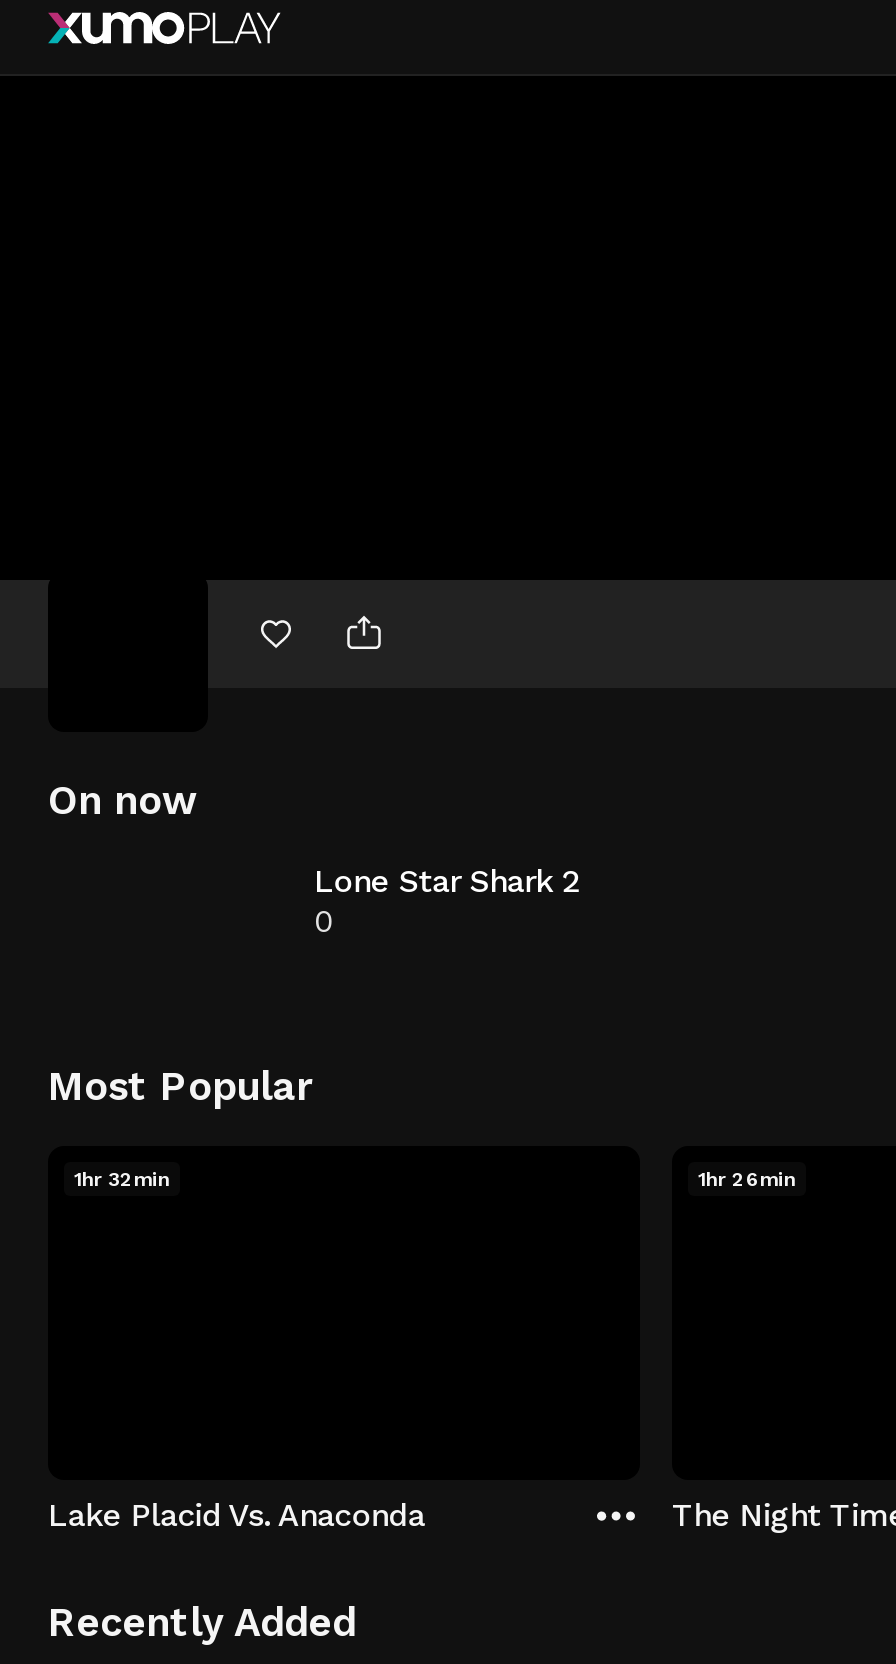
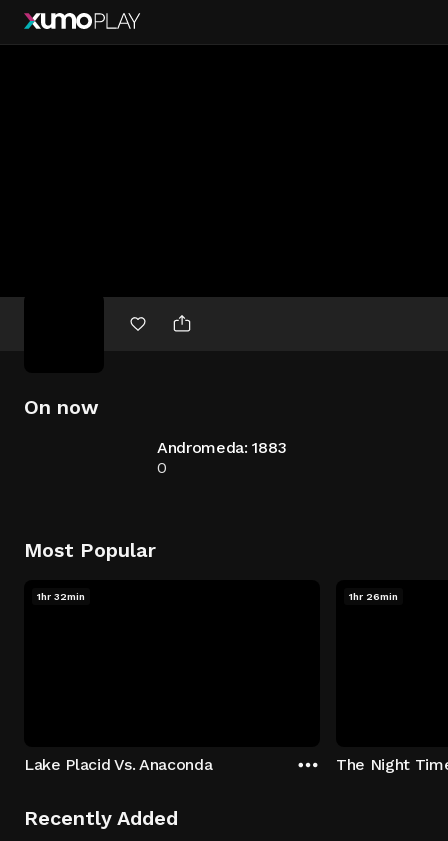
- Lone Star Shark 2
+ Andromeda: 1883
